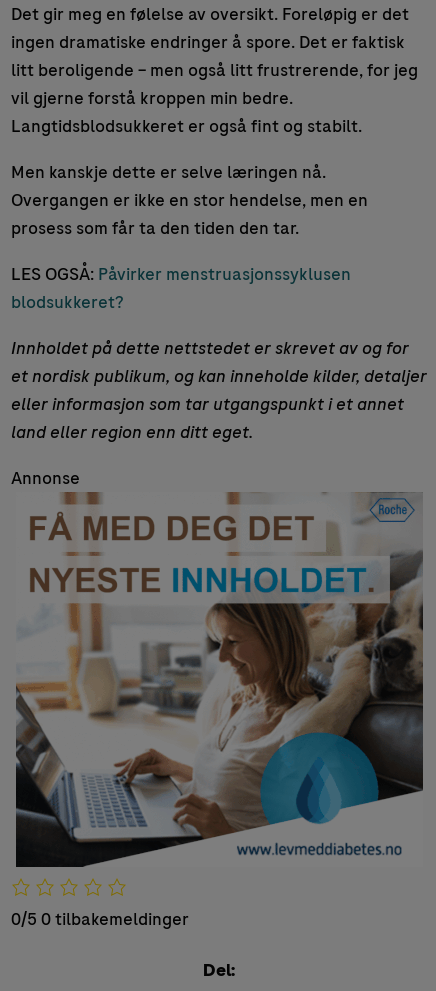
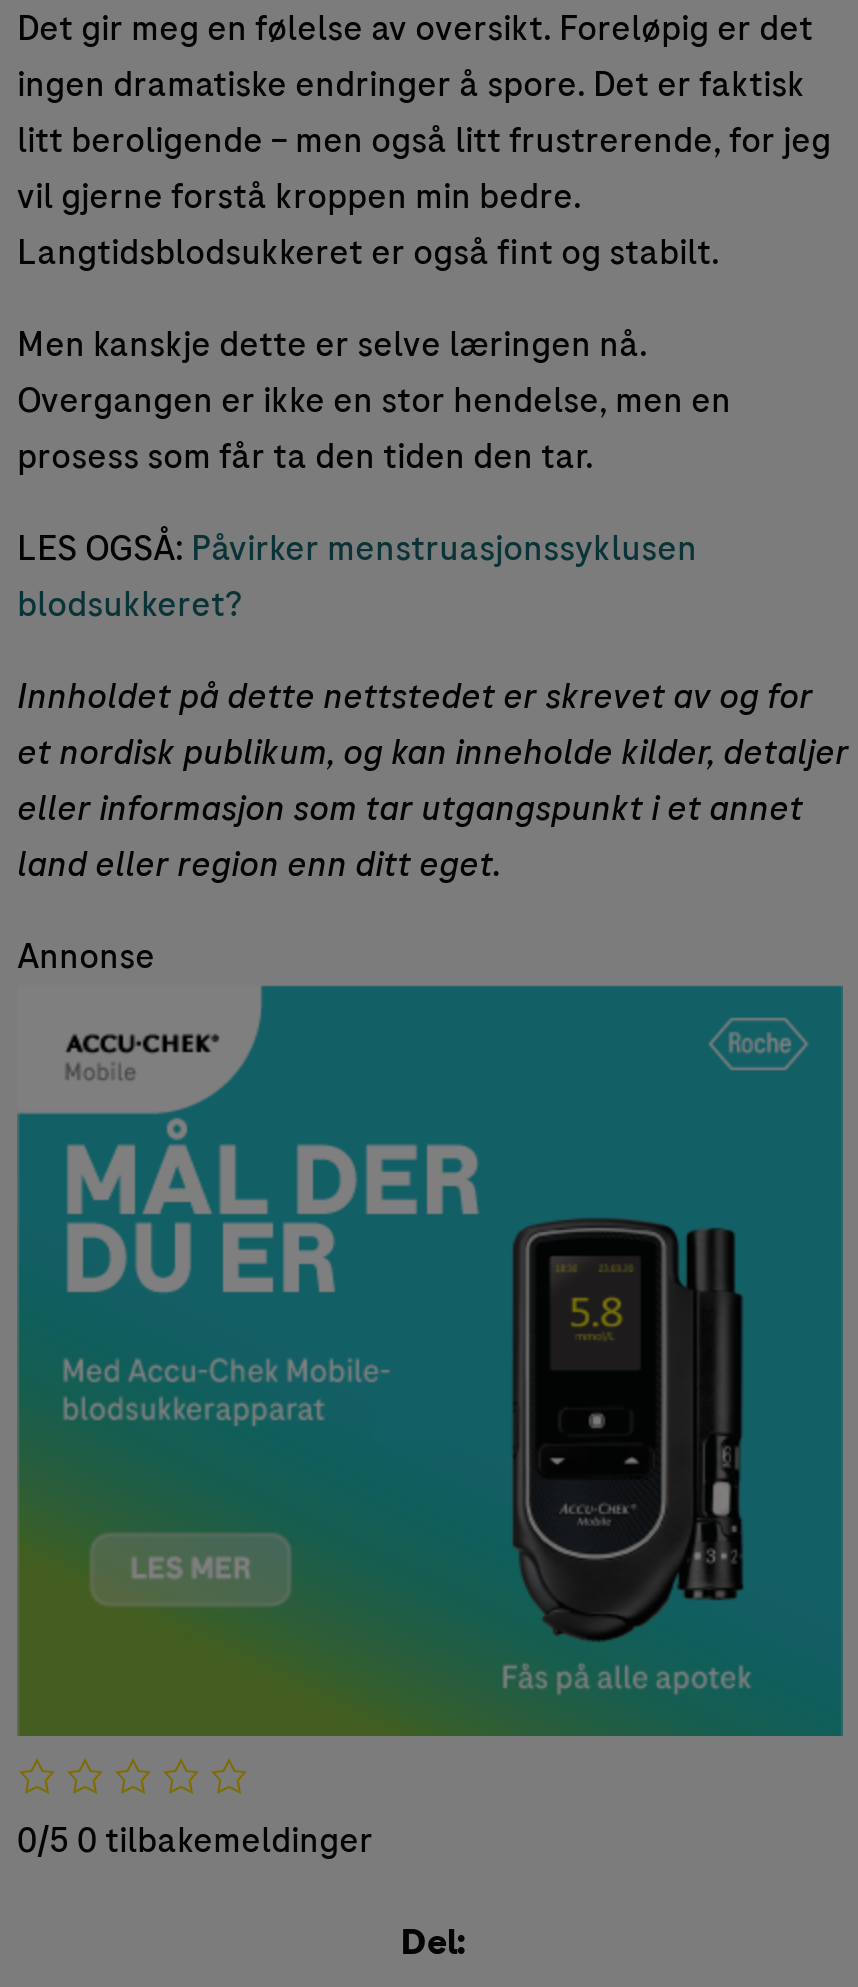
- [image]
+ [image]
